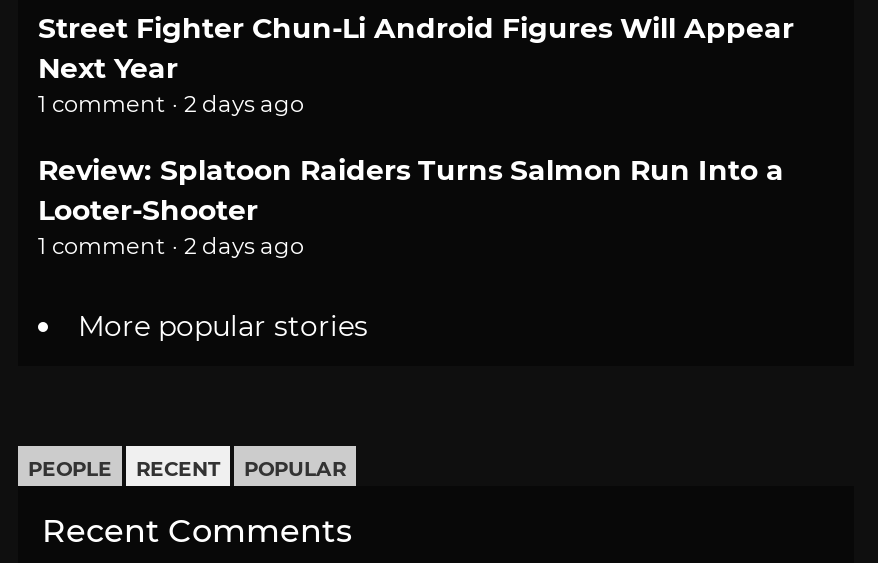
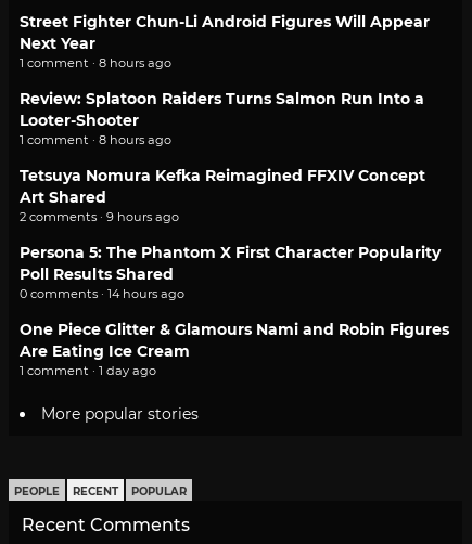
- 1 comment · 2 days ago
+ 1 comment · 8 hours ago

- 1 comment · 2 days ago
+ 1 comment · 8 hours ago
+ Tetsuya Nomura Kefka Reimagined FFXIV Concept
+ Art Shared
+ 2 comments · 9 hours ago
+ Persona 5: The Phantom X First Character Popularity
+ Poll Results Shared
+ 0 comments · 14 hours ago
+ One Piece Glitter & Glamours Nami and Robin Figures
+ Are Eating Ice Cream
+ 1 comment · 1 day ago
